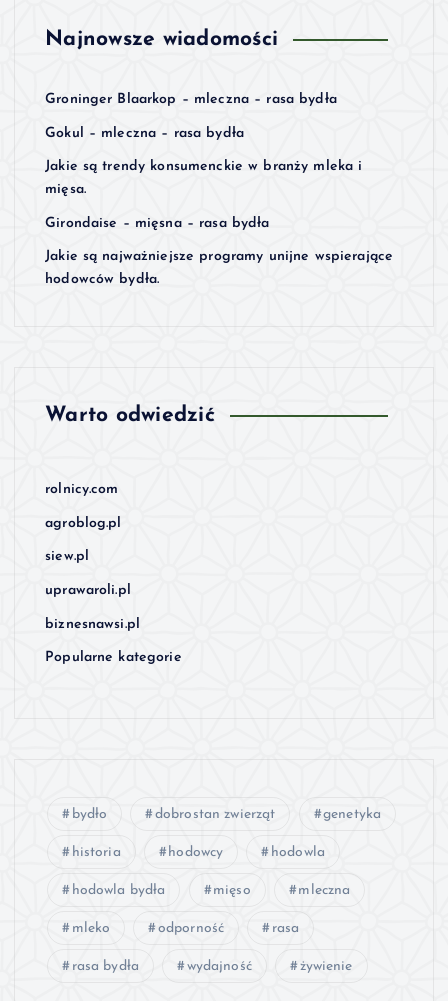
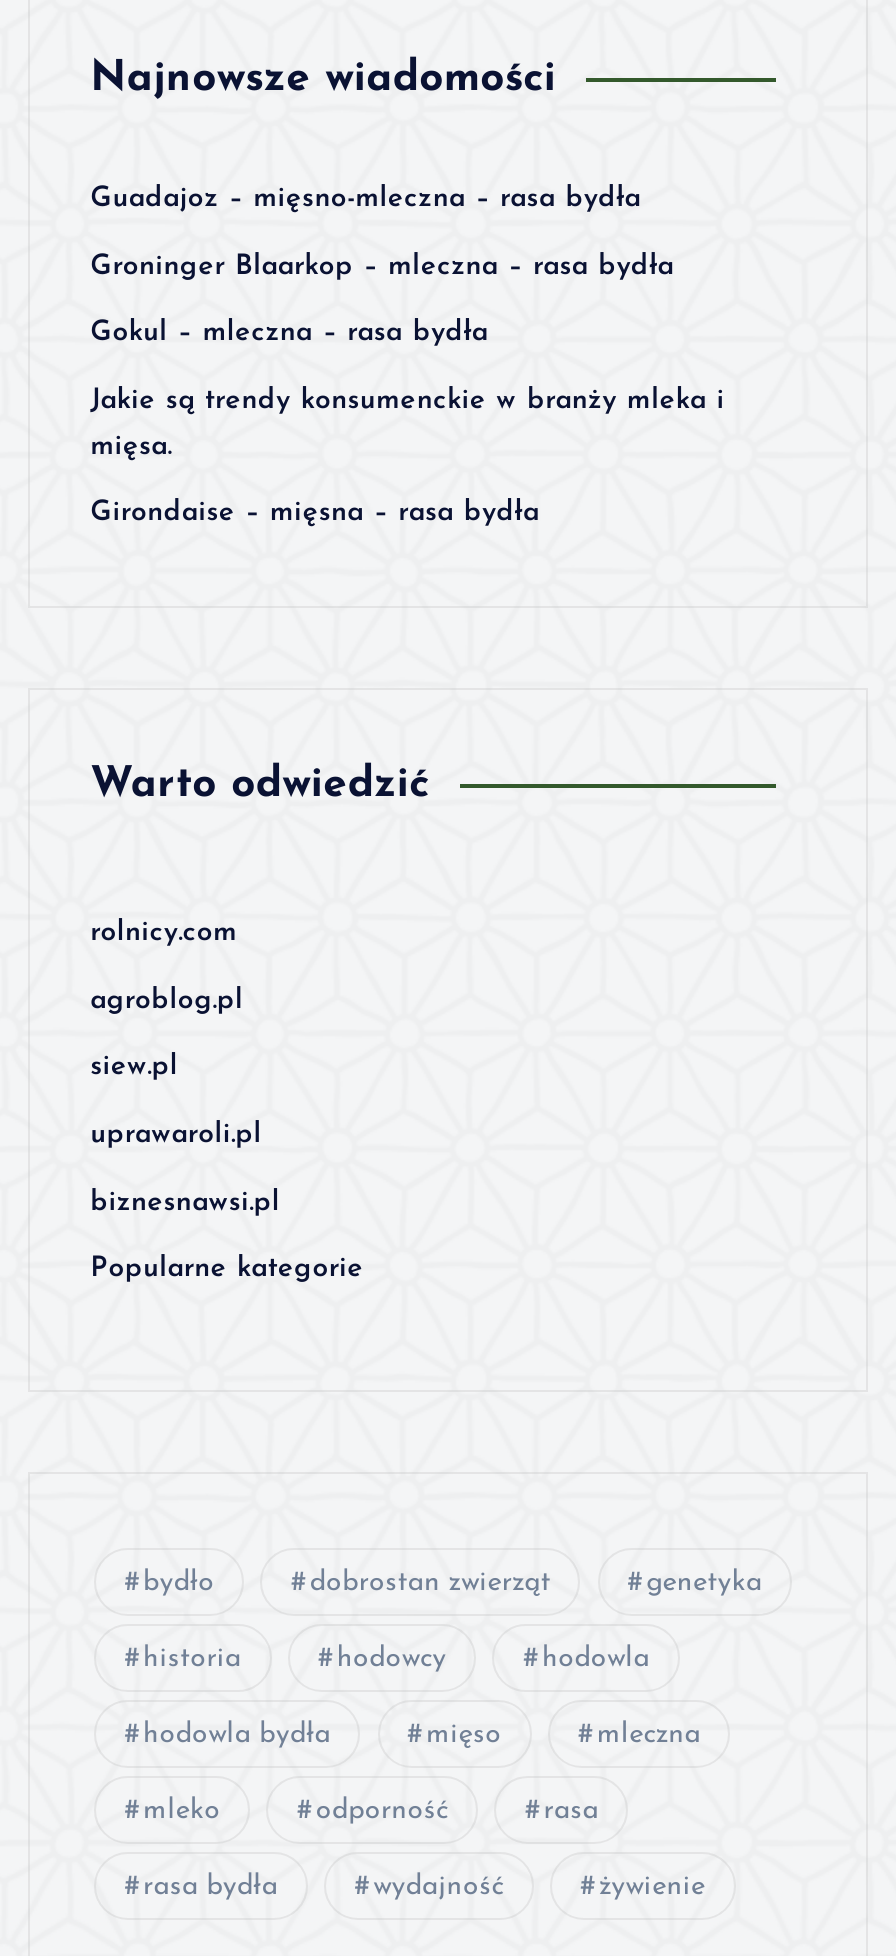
+ Guadajoz – mięsno-mleczna – rasa bydła

moved down: Groninger Blaarkop – mleczna – rasa bydła | Gokul – mleczna – rasa bydła | Jakie są trendy konsumenckie w branży mleka i | mięsa. | Girondaise – mięsna – rasa bydła

- Jakie są najważniejsze programy unijne wspierające
- hodowców bydła.
